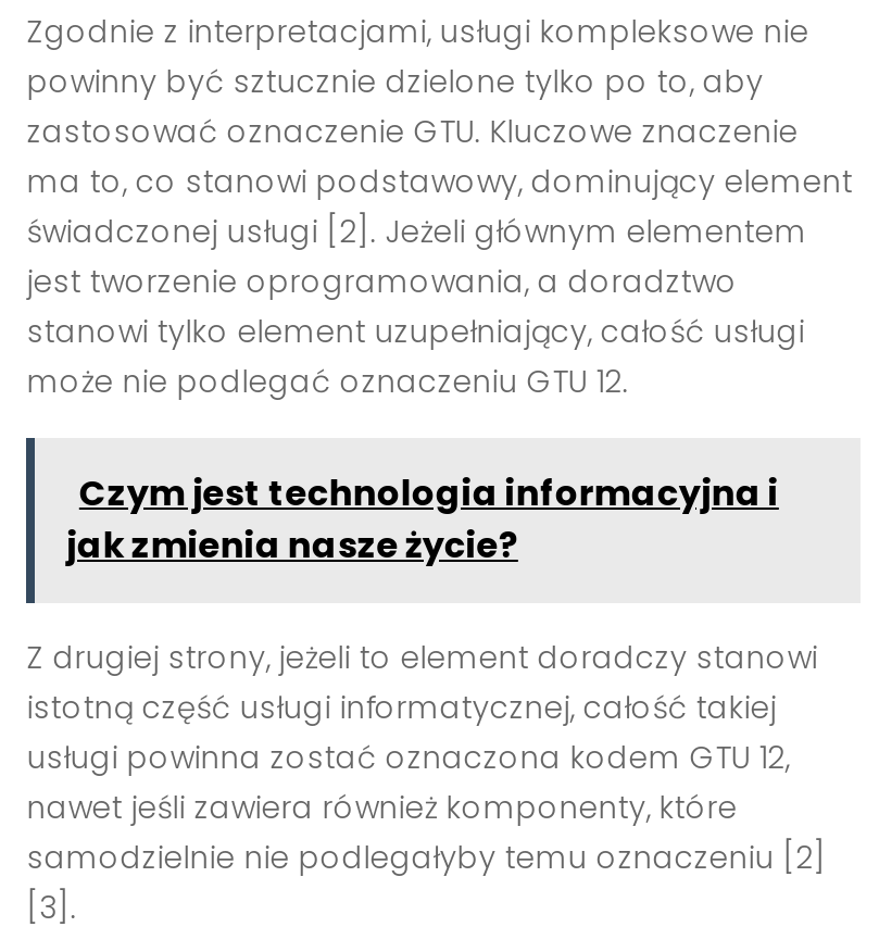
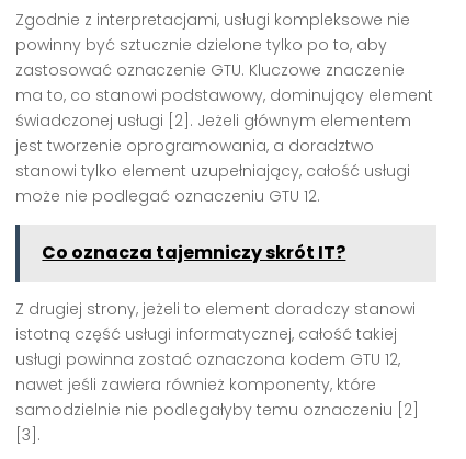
- Czym jest technologia informacyjna i
- jak zmienia nasze życie?
+ Co oznacza tajemniczy skrót IT?
